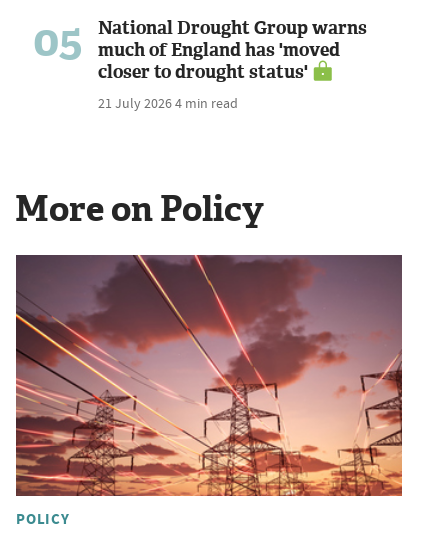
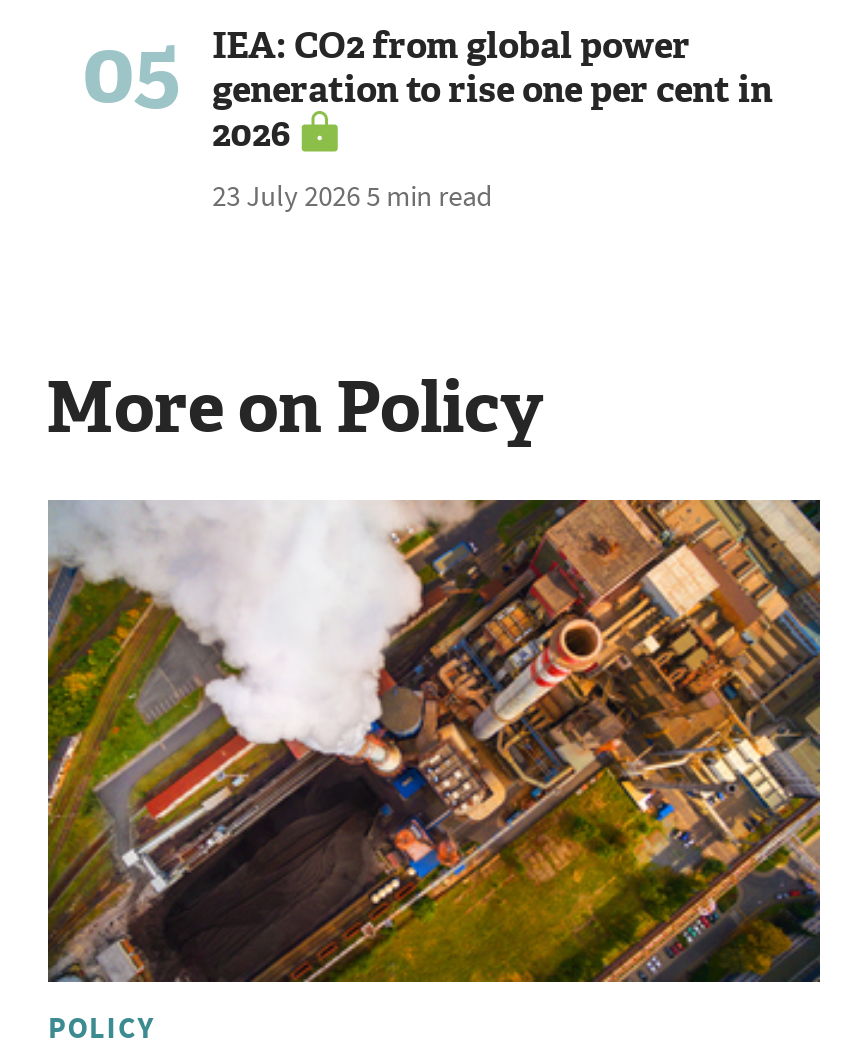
- National Drought Group warns
- much of England has 'moved
- closer to drought status'
- 21 July 2026 4 min read
+ IEA: CO2 from global power
+ generation to rise one per cent in
+ 2026
+ 23 July 2026 5 min read

- [image]
+ [image]
